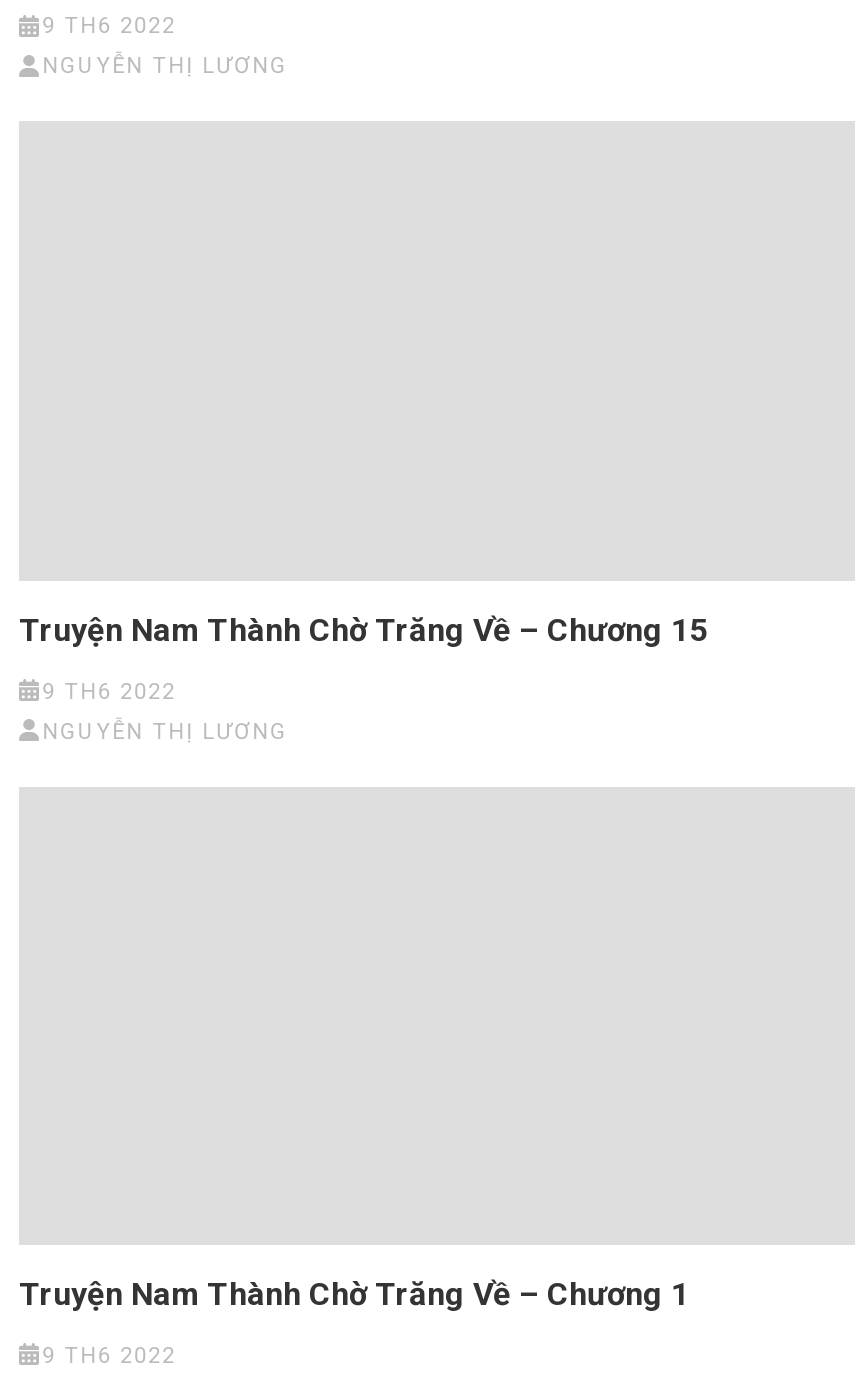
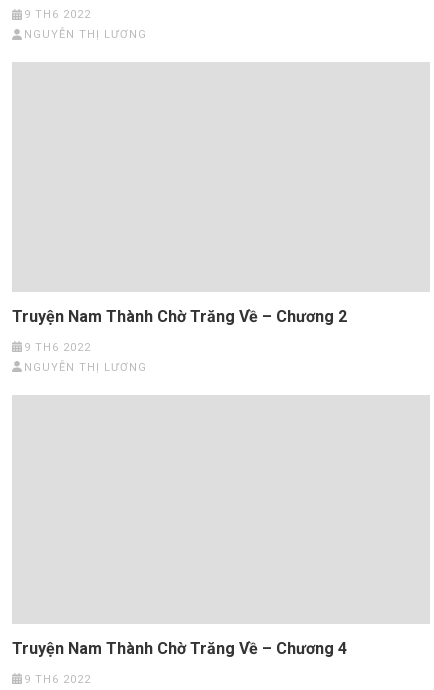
- Truyện Nam Thành Chờ Trăng Về – Chương 15
+ Truyện Nam Thành Chờ Trăng Về – Chương 2

- Truyện Nam Thành Chờ Trăng Về – Chương 1
+ Truyện Nam Thành Chờ Trăng Về – Chương 4
